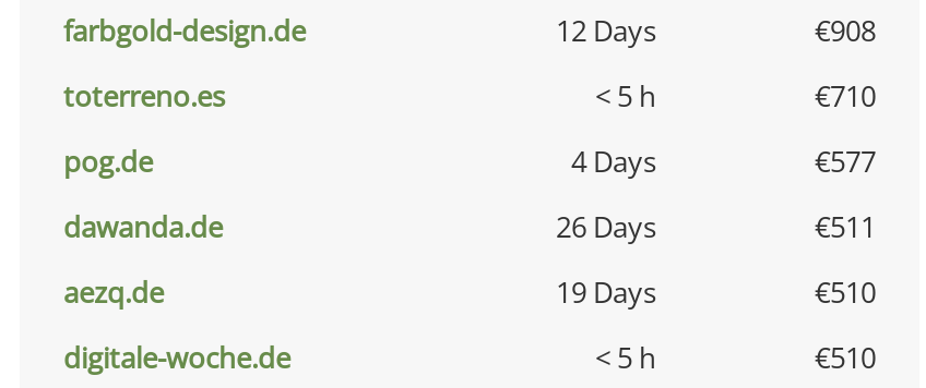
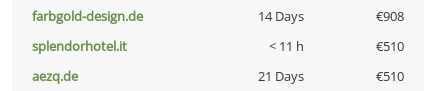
- 12 Days
+ 14 Days

- toterreno.es
- < 5 h
- €710
- pog.de
- 4 Days
- €577
- dawanda.de
- 26 Days
- €511
- aezq.de
- 19 Days
+ splendorhotel.it
+ < 11 h

- digitale-woche.de
- < 5 h
+ aezq.de
+ 21 Days
